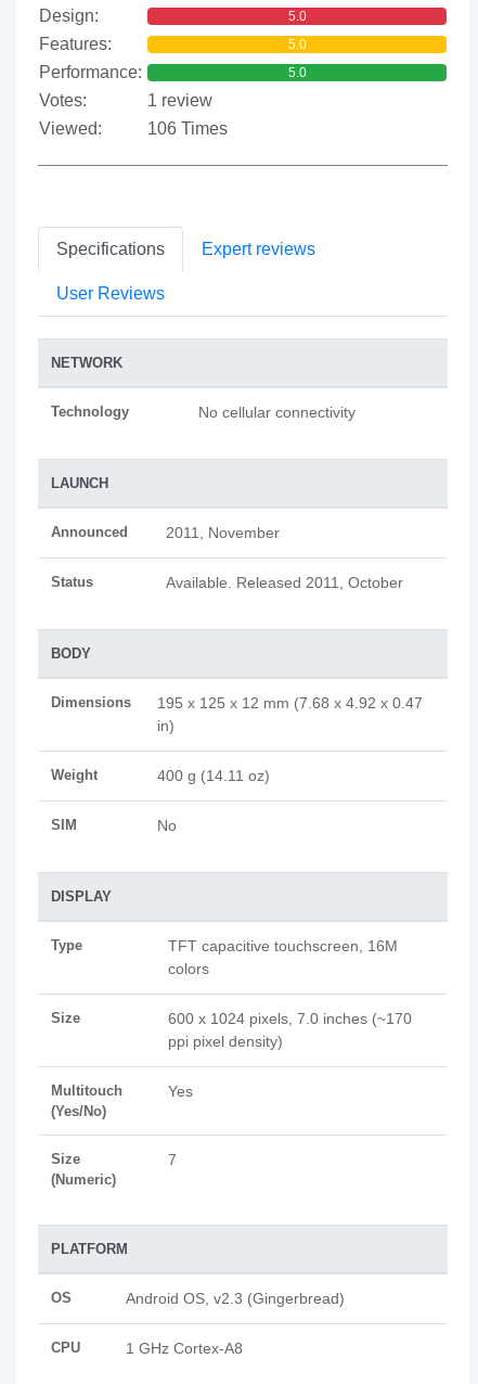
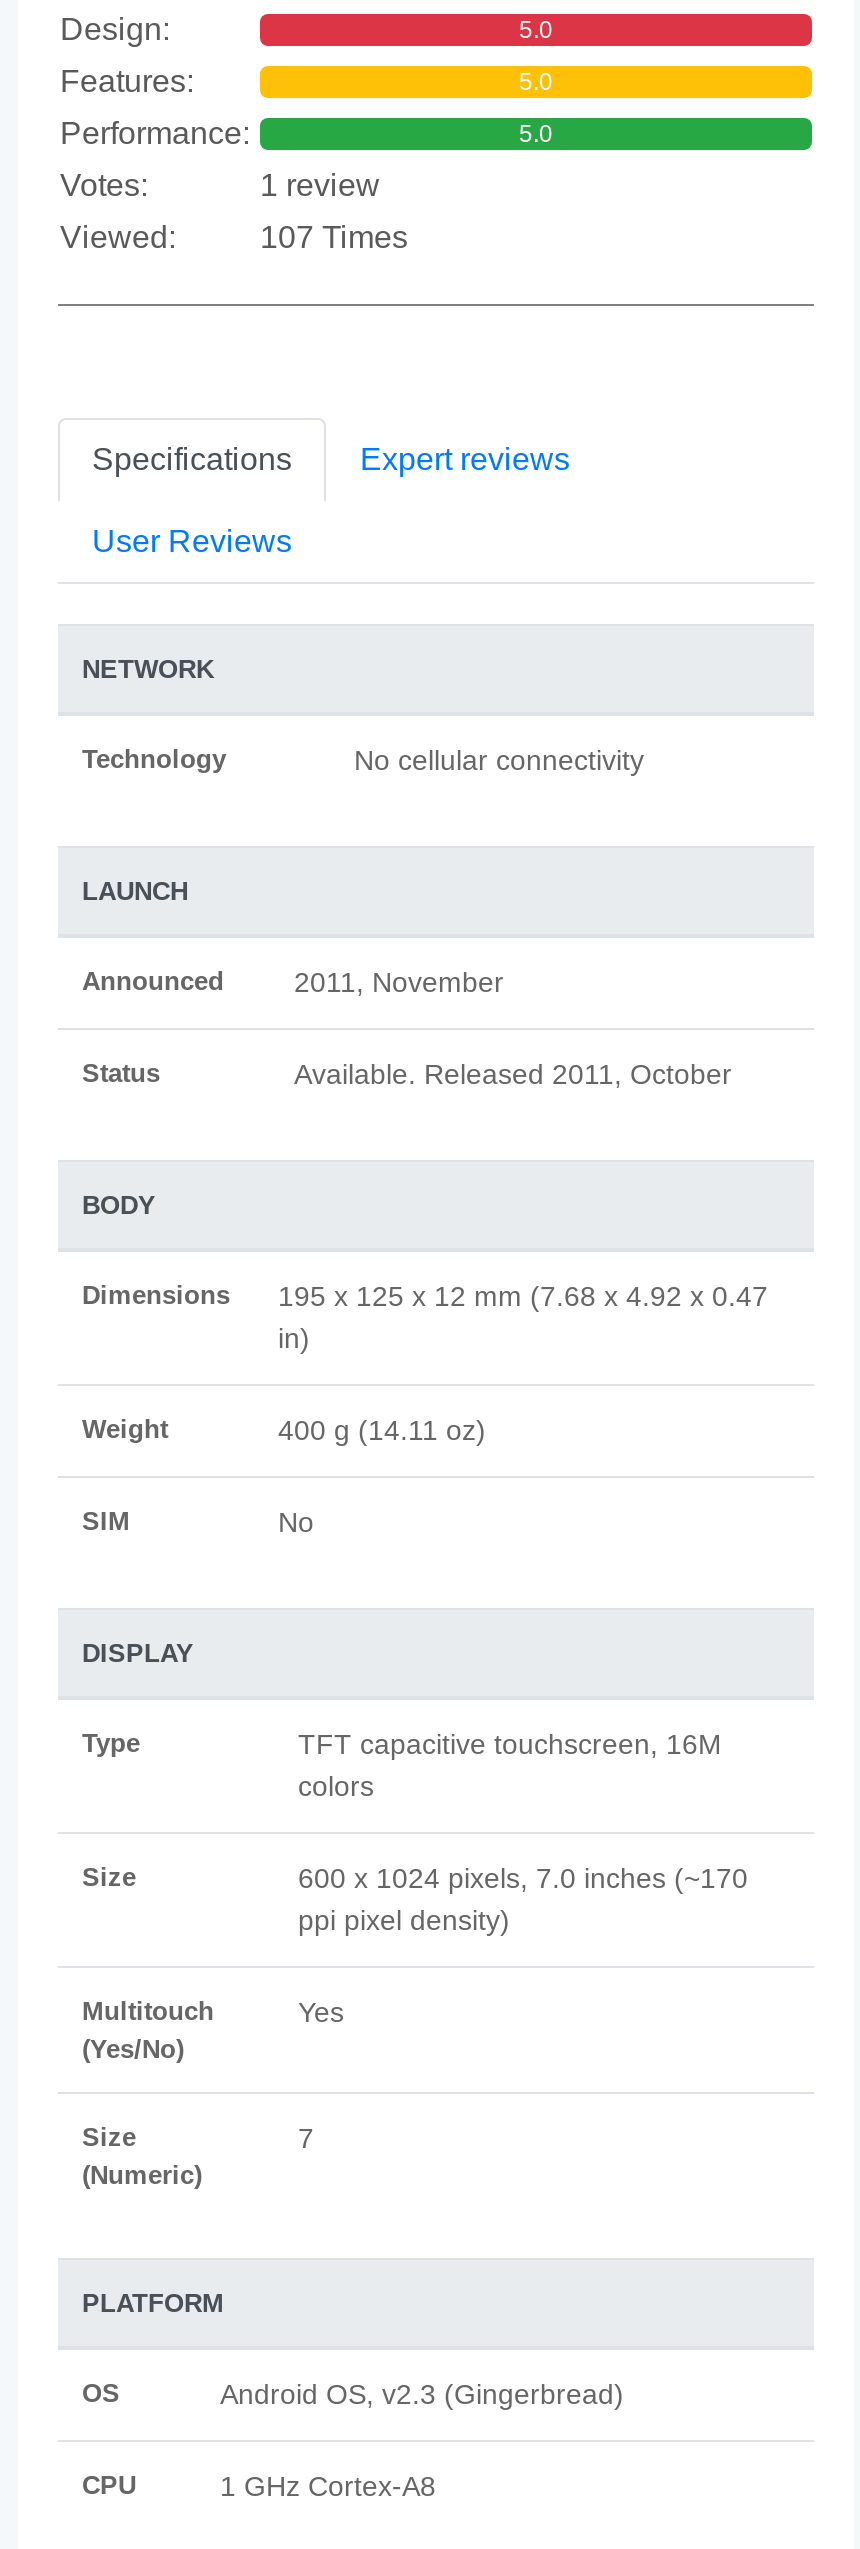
- 106 Times
+ 107 Times
